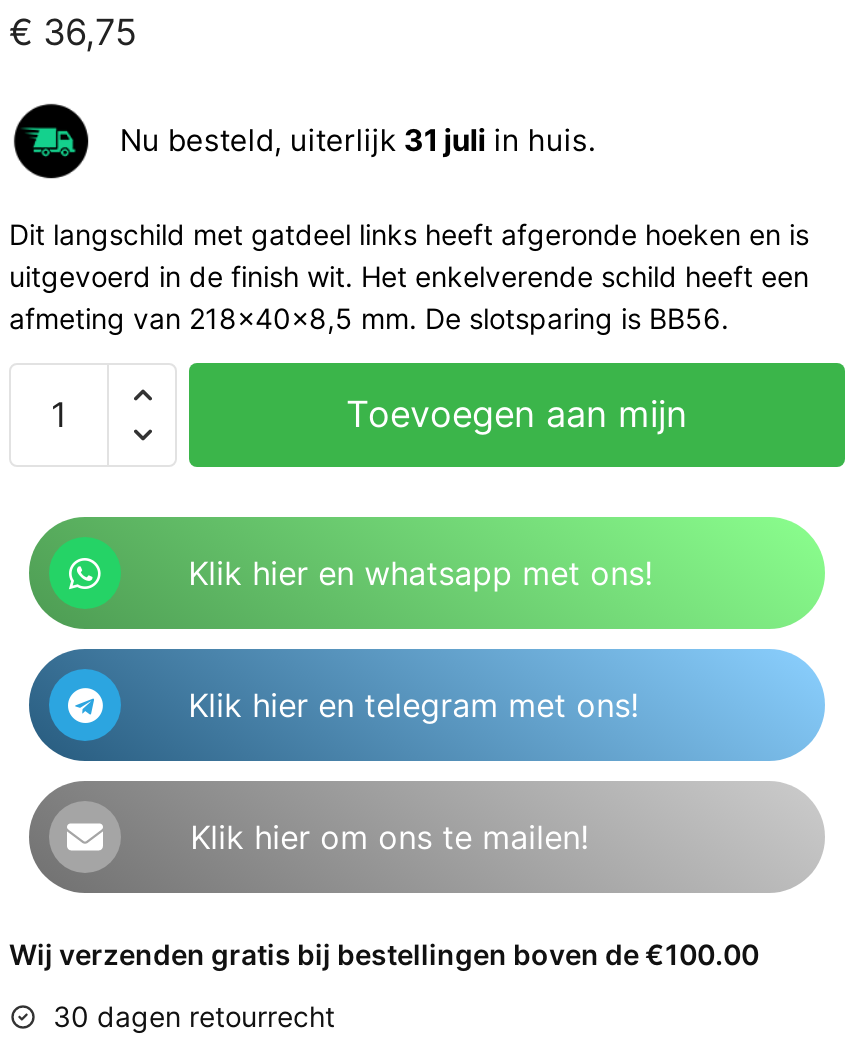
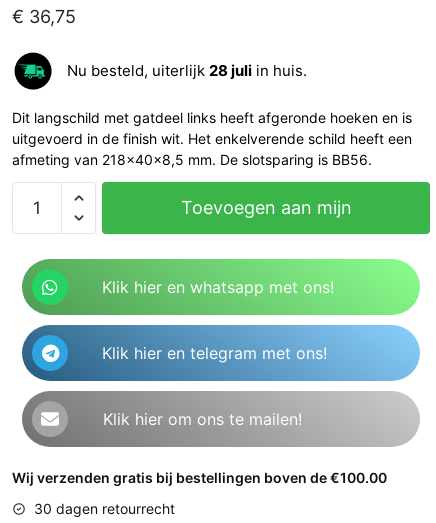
- Nu besteld, uiterlijk 31 juli in huis.
+ Nu besteld, uiterlijk 28 juli in huis.
